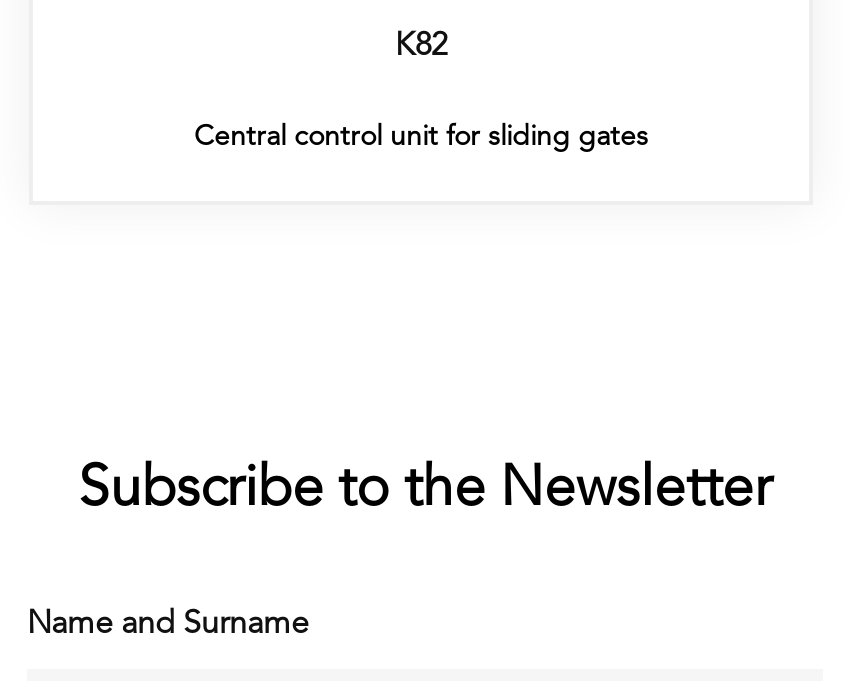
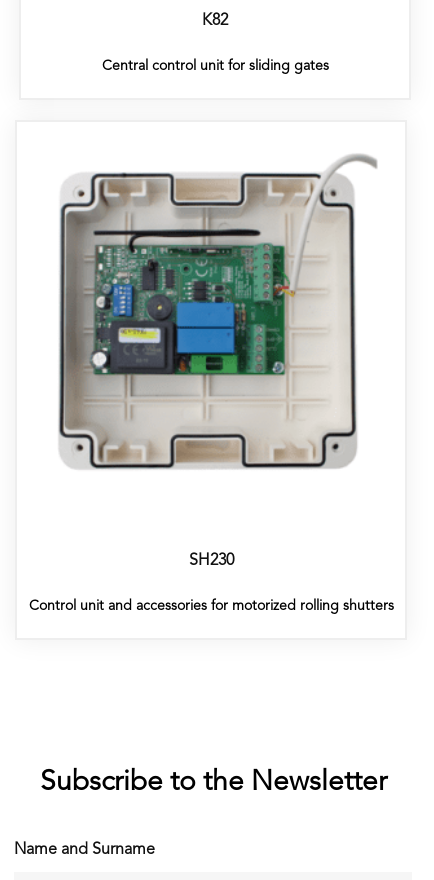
+ SH230
+ Control unit and accessories for motorized rolling shutters

+ [image]
